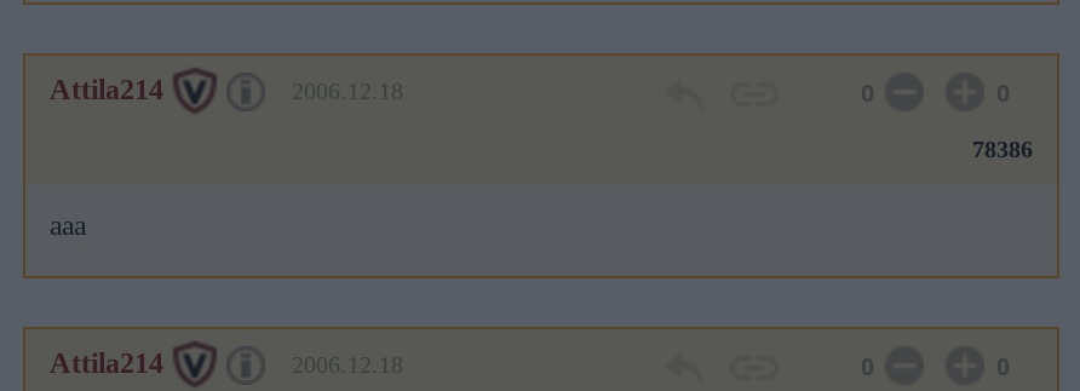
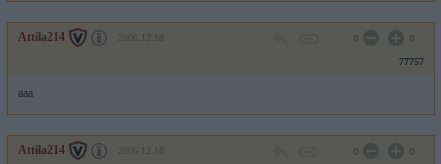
- 78386
+ 77757
